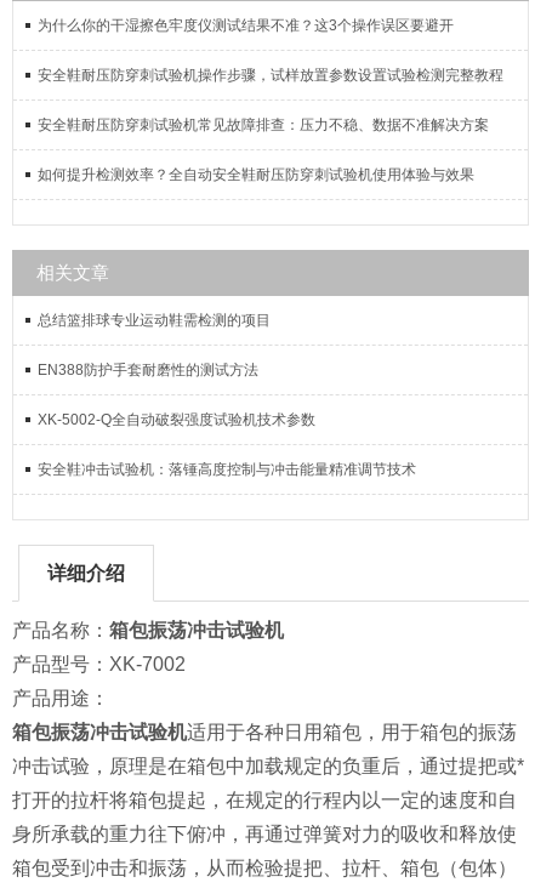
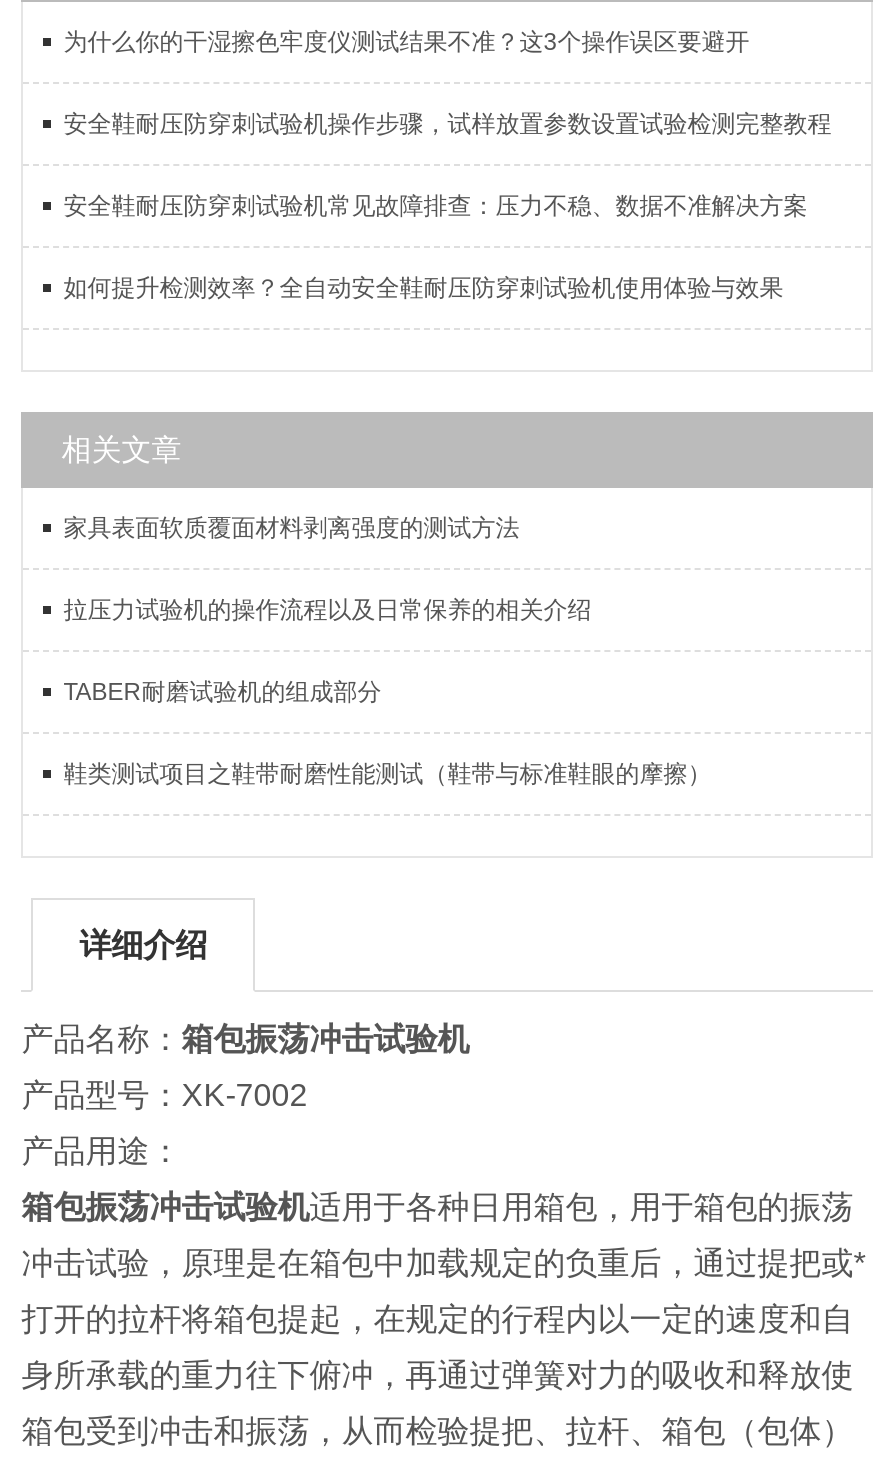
- 总结篮排球专业运动鞋需检测的项目
+ 家具表面软质覆面材料剥离强度的测试方法

- EN388防护手套耐磨性的测试方法
+ 拉压力试验机的操作流程以及日常保养的相关介绍

- XK-5002-Q全自动破裂强度试验机技术参数
+ TABER耐磨试验机的组成部分

- 安全鞋冲击试验机：落锤高度控制与冲击能量精准调节技术
+ 鞋类测试项目之鞋带耐磨性能测试（鞋带与标准鞋眼的摩擦）
